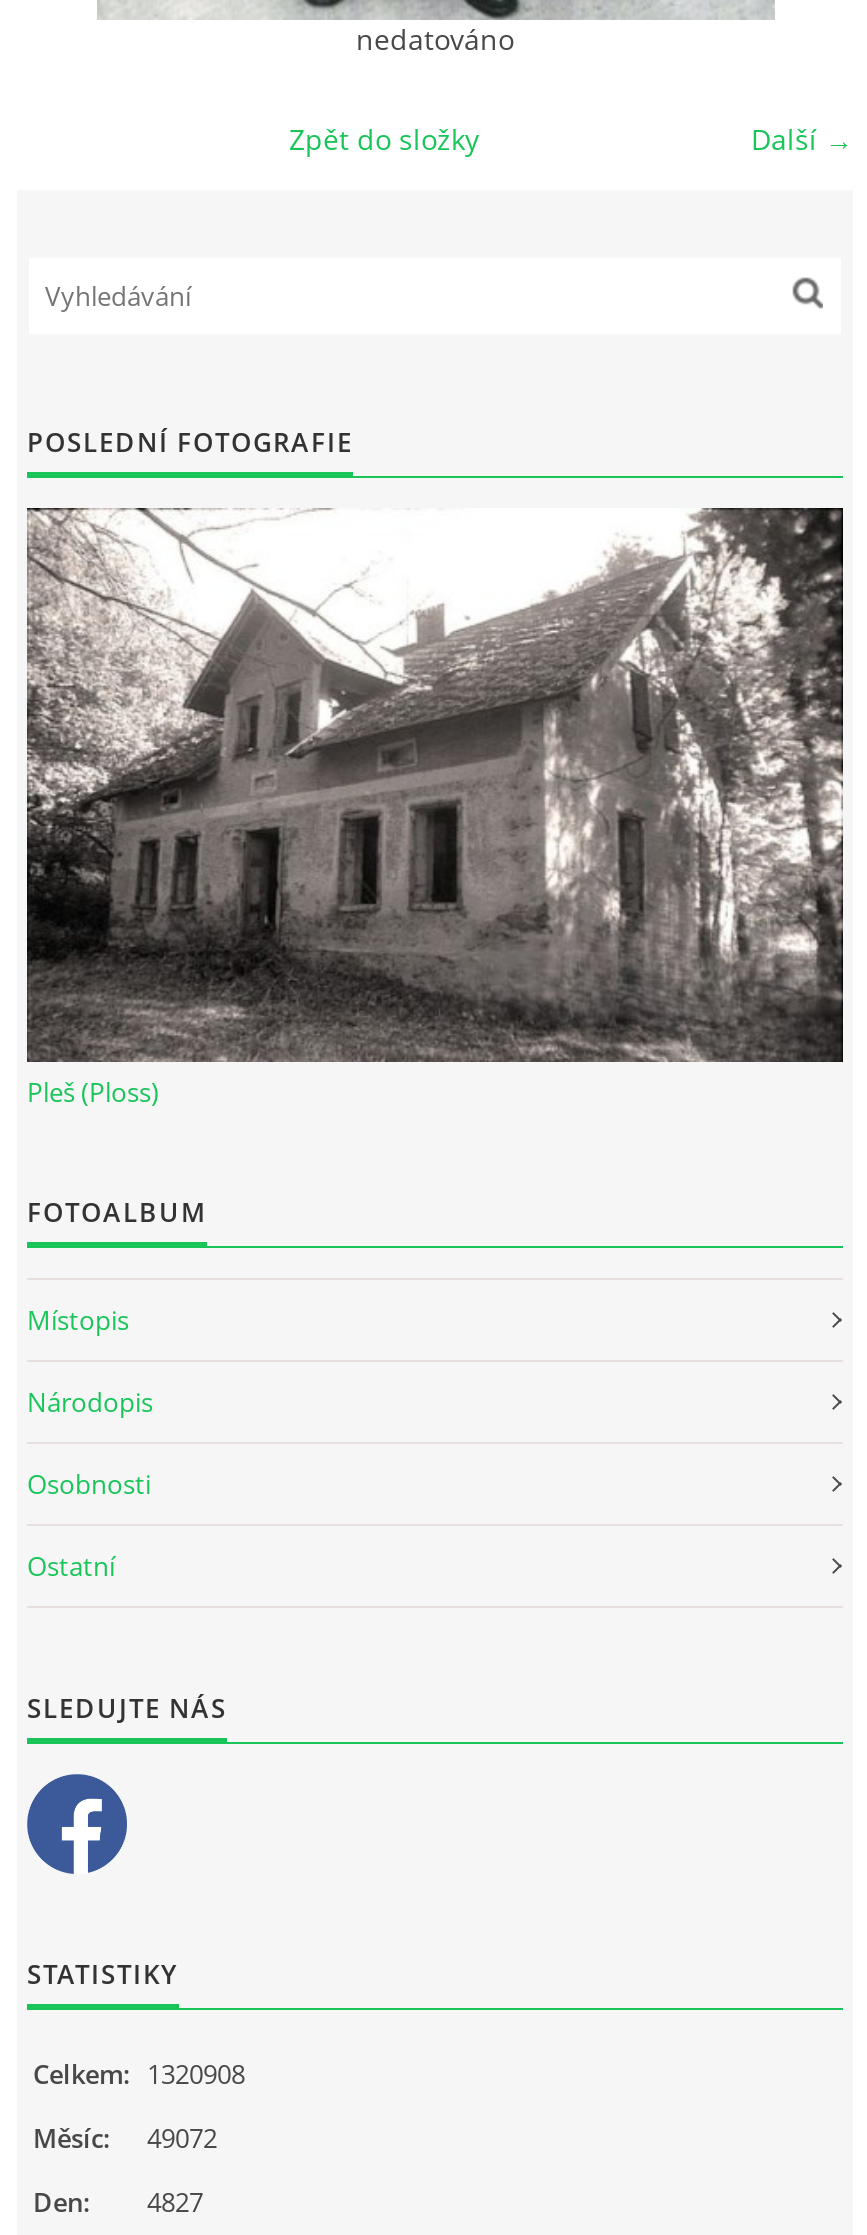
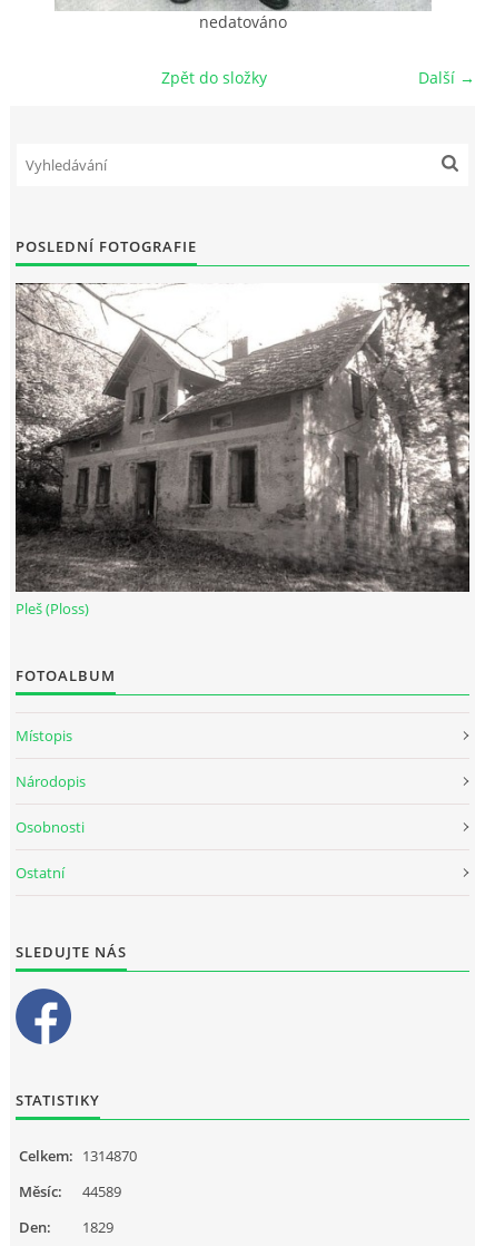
- Celkem: 1320908
+ Celkem: 1314870

- Měsíc: 49072
+ Měsíc: 44589

- Den: 4827
+ Den: 1829
